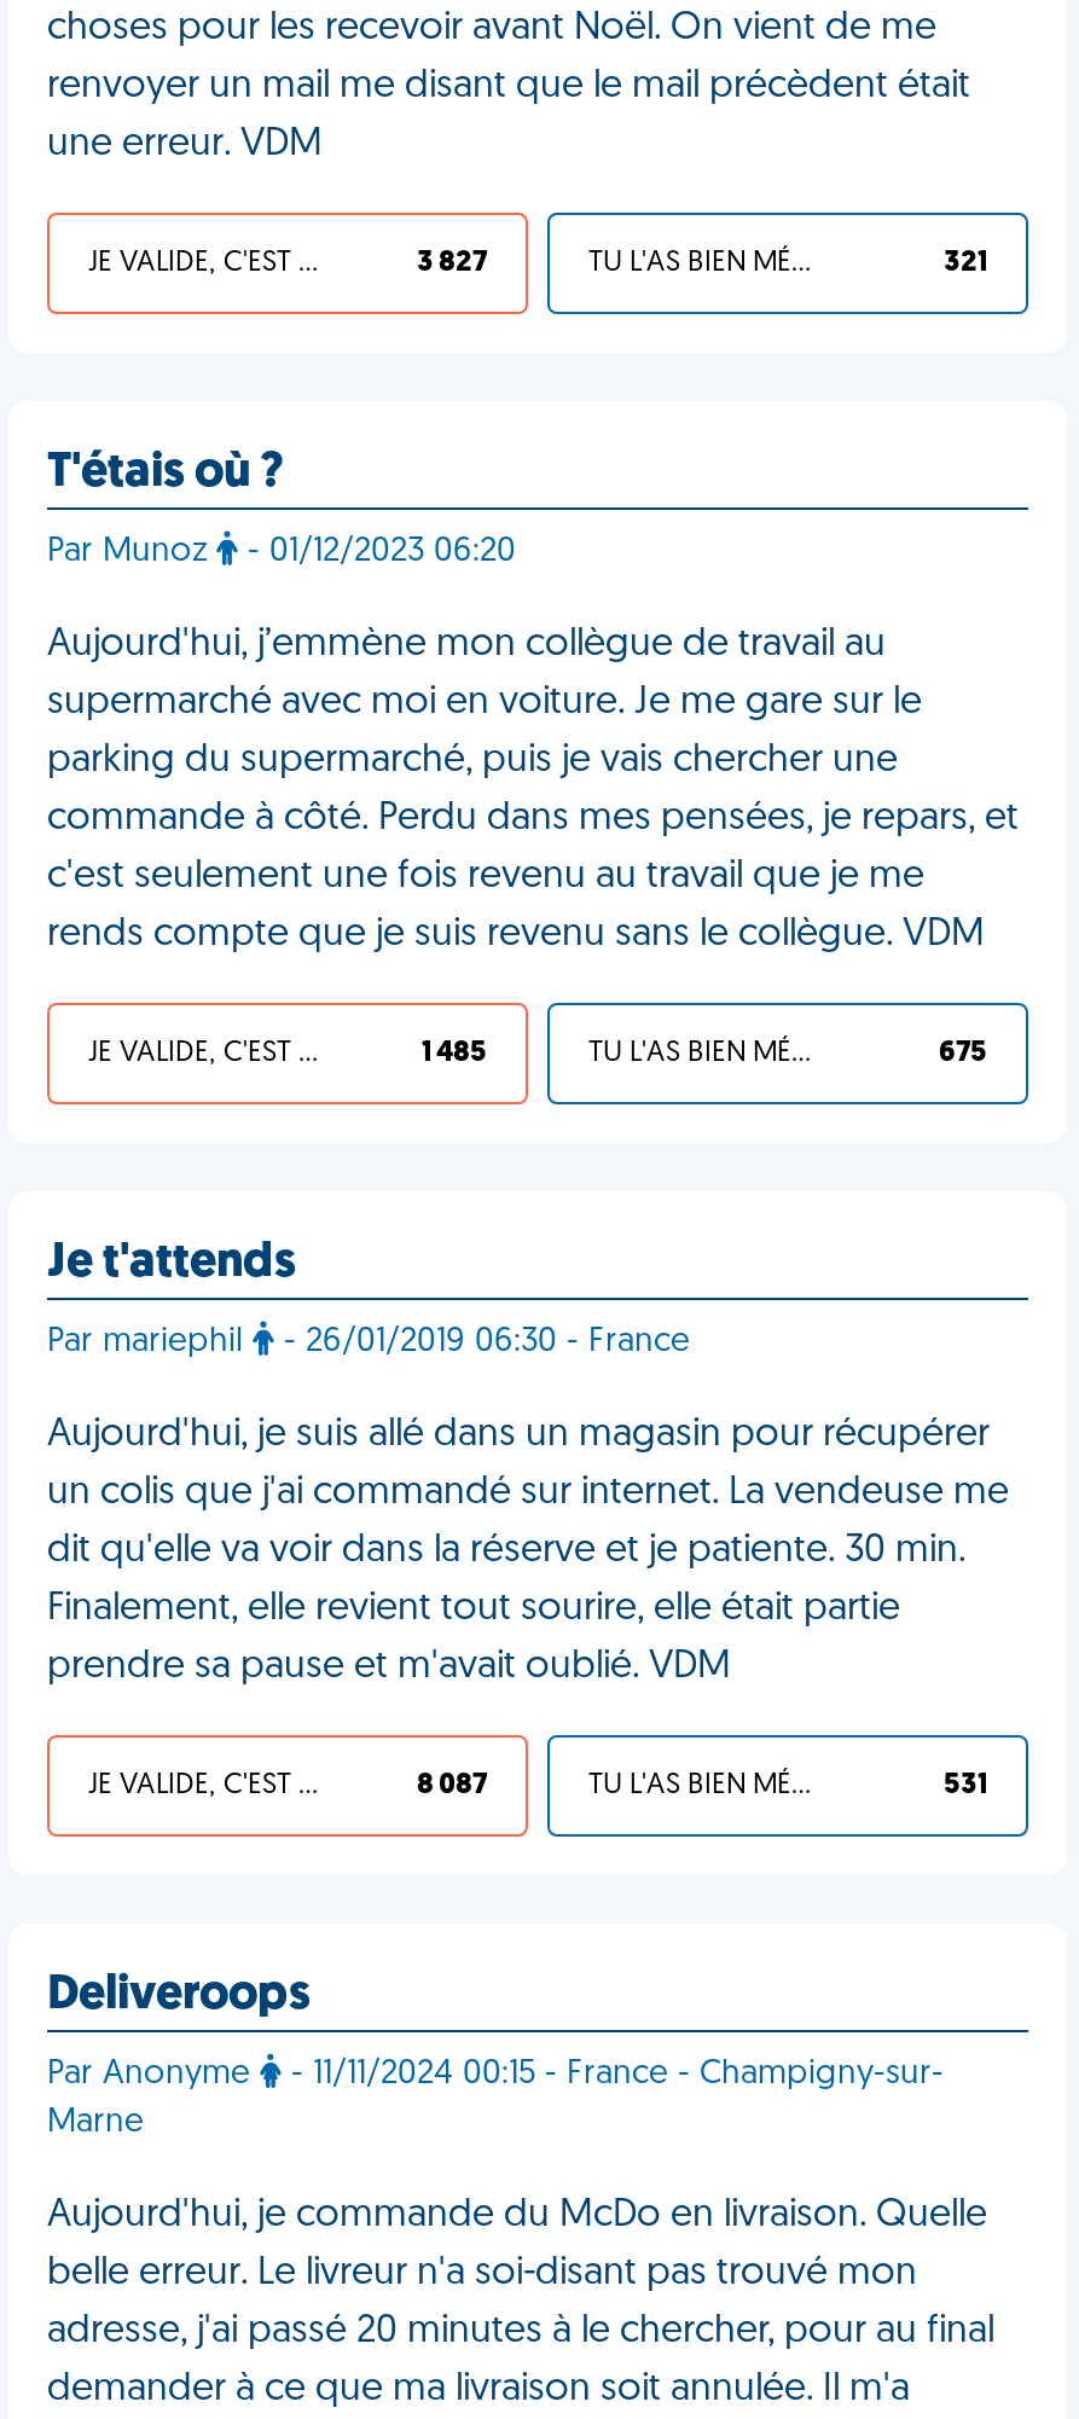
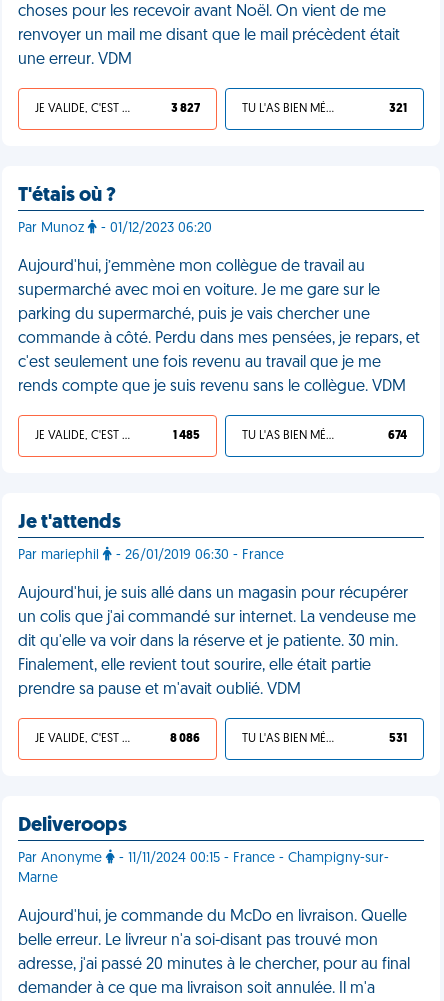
- 675
+ 674

- 8 087
+ 8 086
